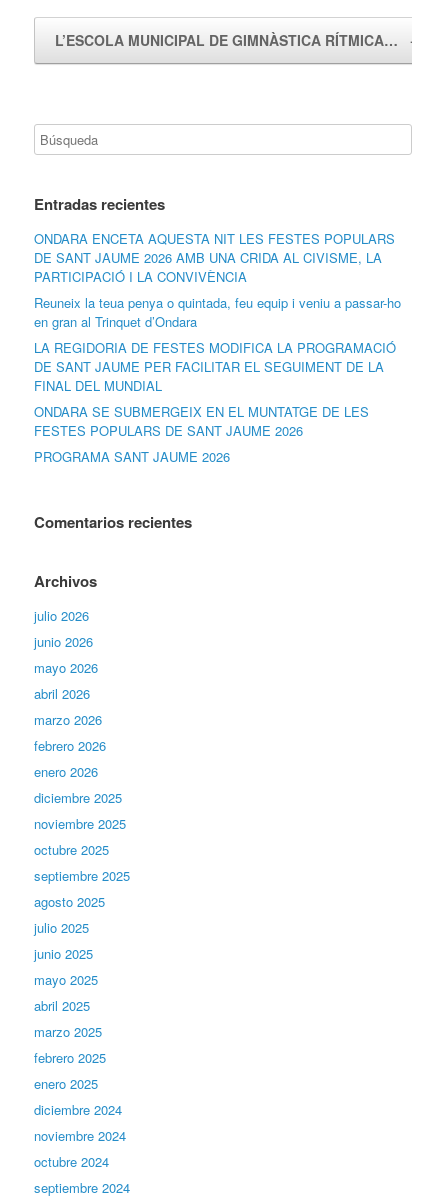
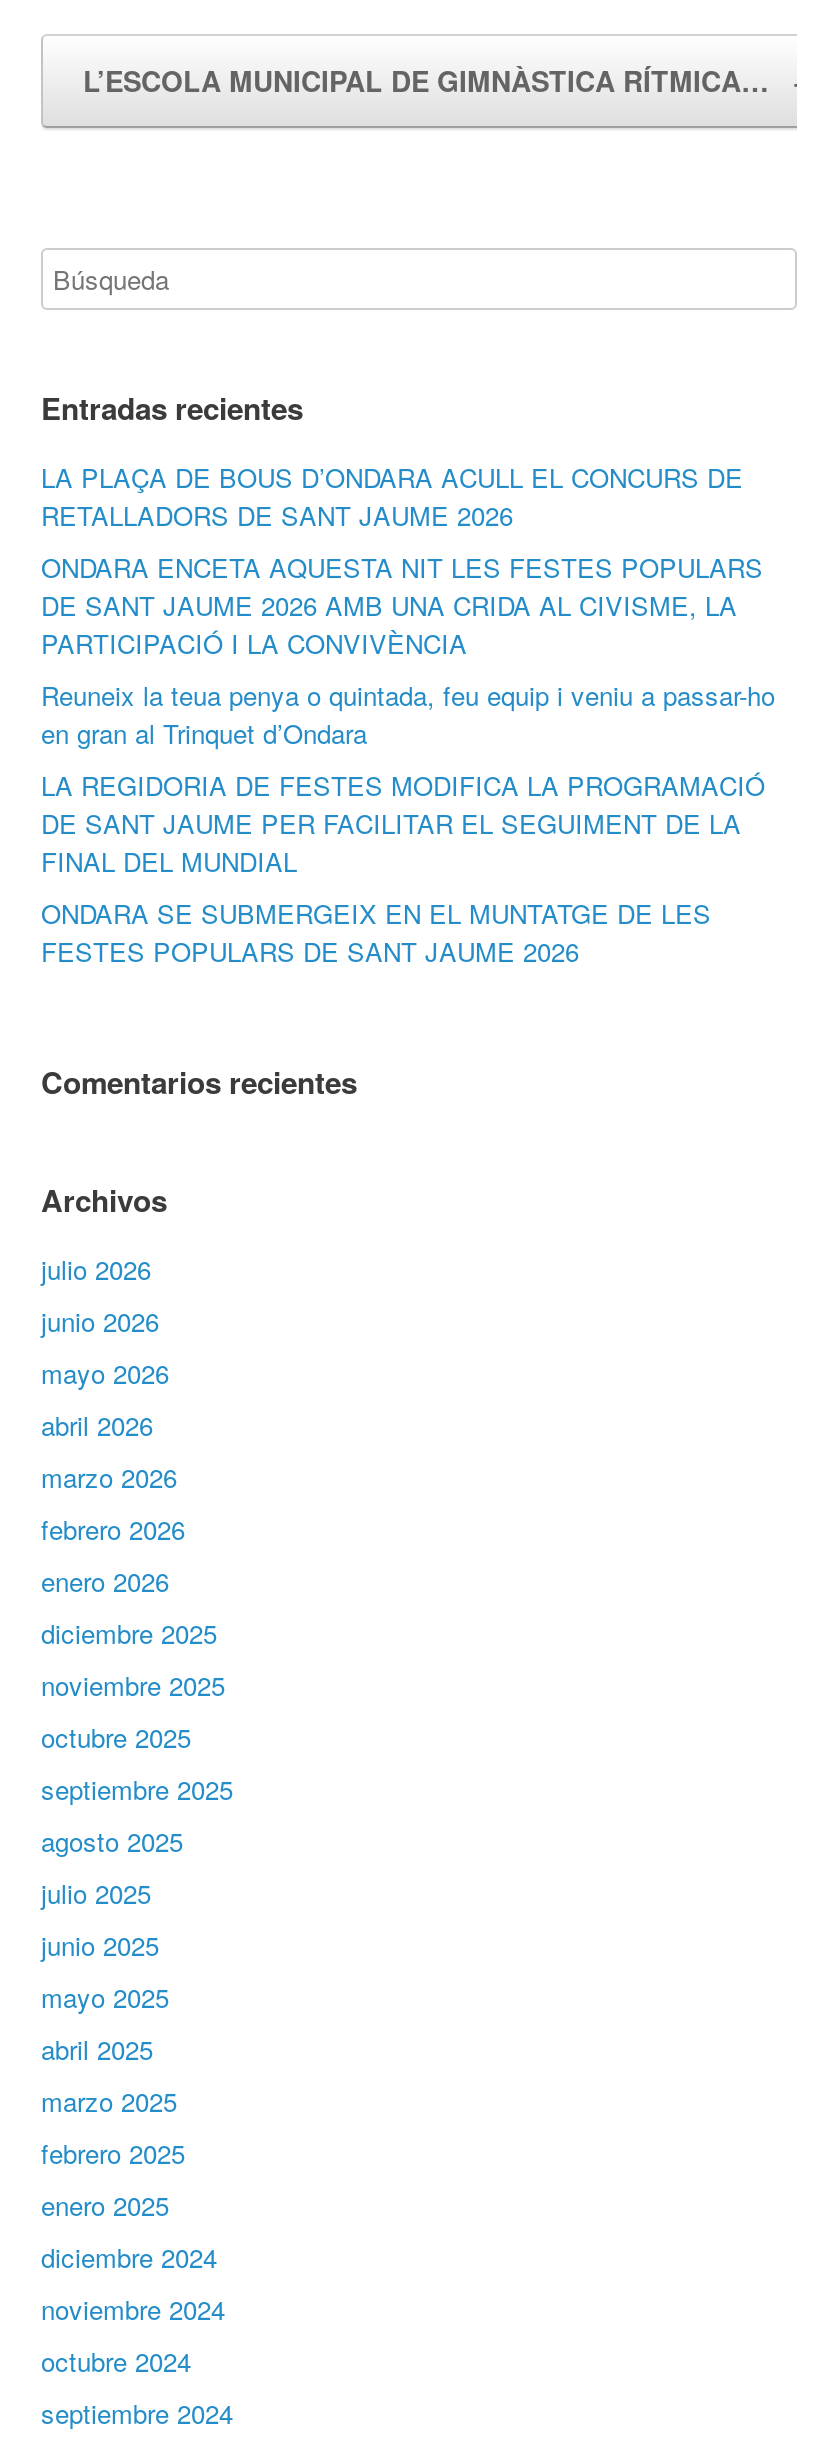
+ LA PLAÇA DE BOUS D’ONDARA ACULL EL CONCURS DE
+ RETALLADORS DE SANT JAUME 2026

moved down: ONDARA ENCETA AQUESTA NIT LES FESTES POPULARS | DE SANT JAUME 2026 AMB UNA CRIDA AL CIVISME, LA | PARTICIPACIÓ I LA CONVIVÈNCIA | ... | ONDARA SE SUBMERGEIX EN EL MUNTATGE DE LES | FESTES POPULARS DE SANT JAUME 2026

- PROGRAMA SANT JAUME 2026
